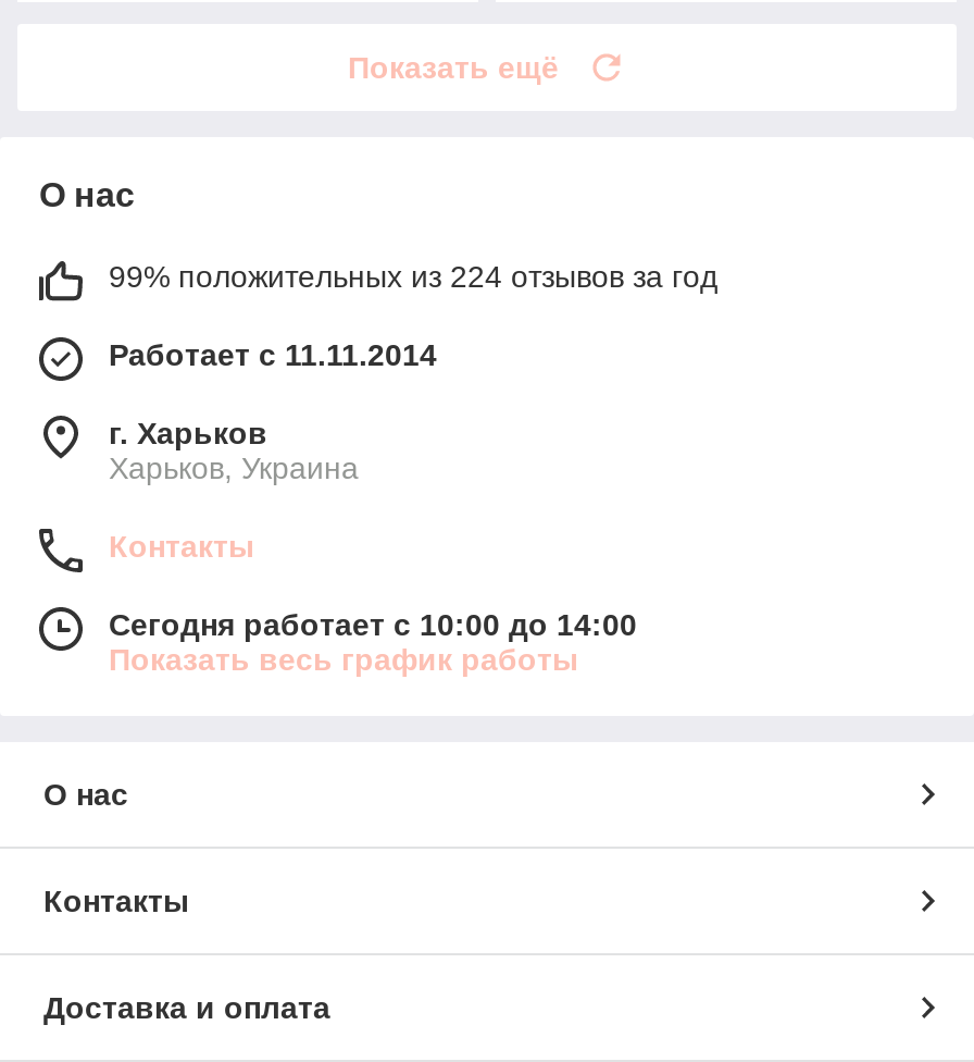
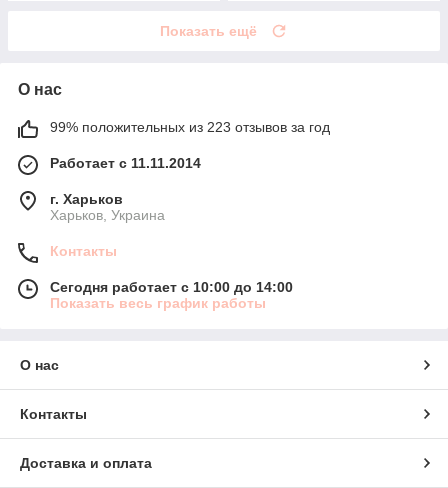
- 99% положительных из 224 отзывов за год
+ 99% положительных из 223 отзывов за год
